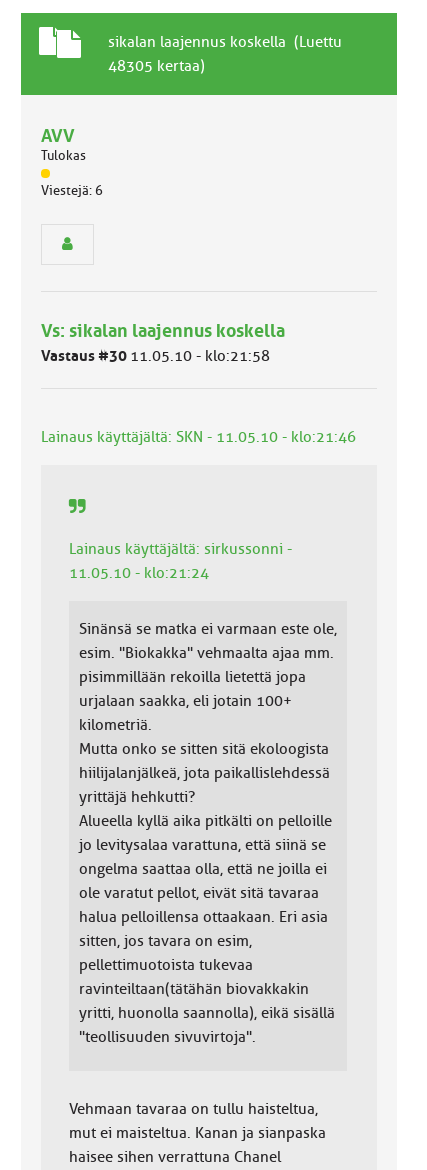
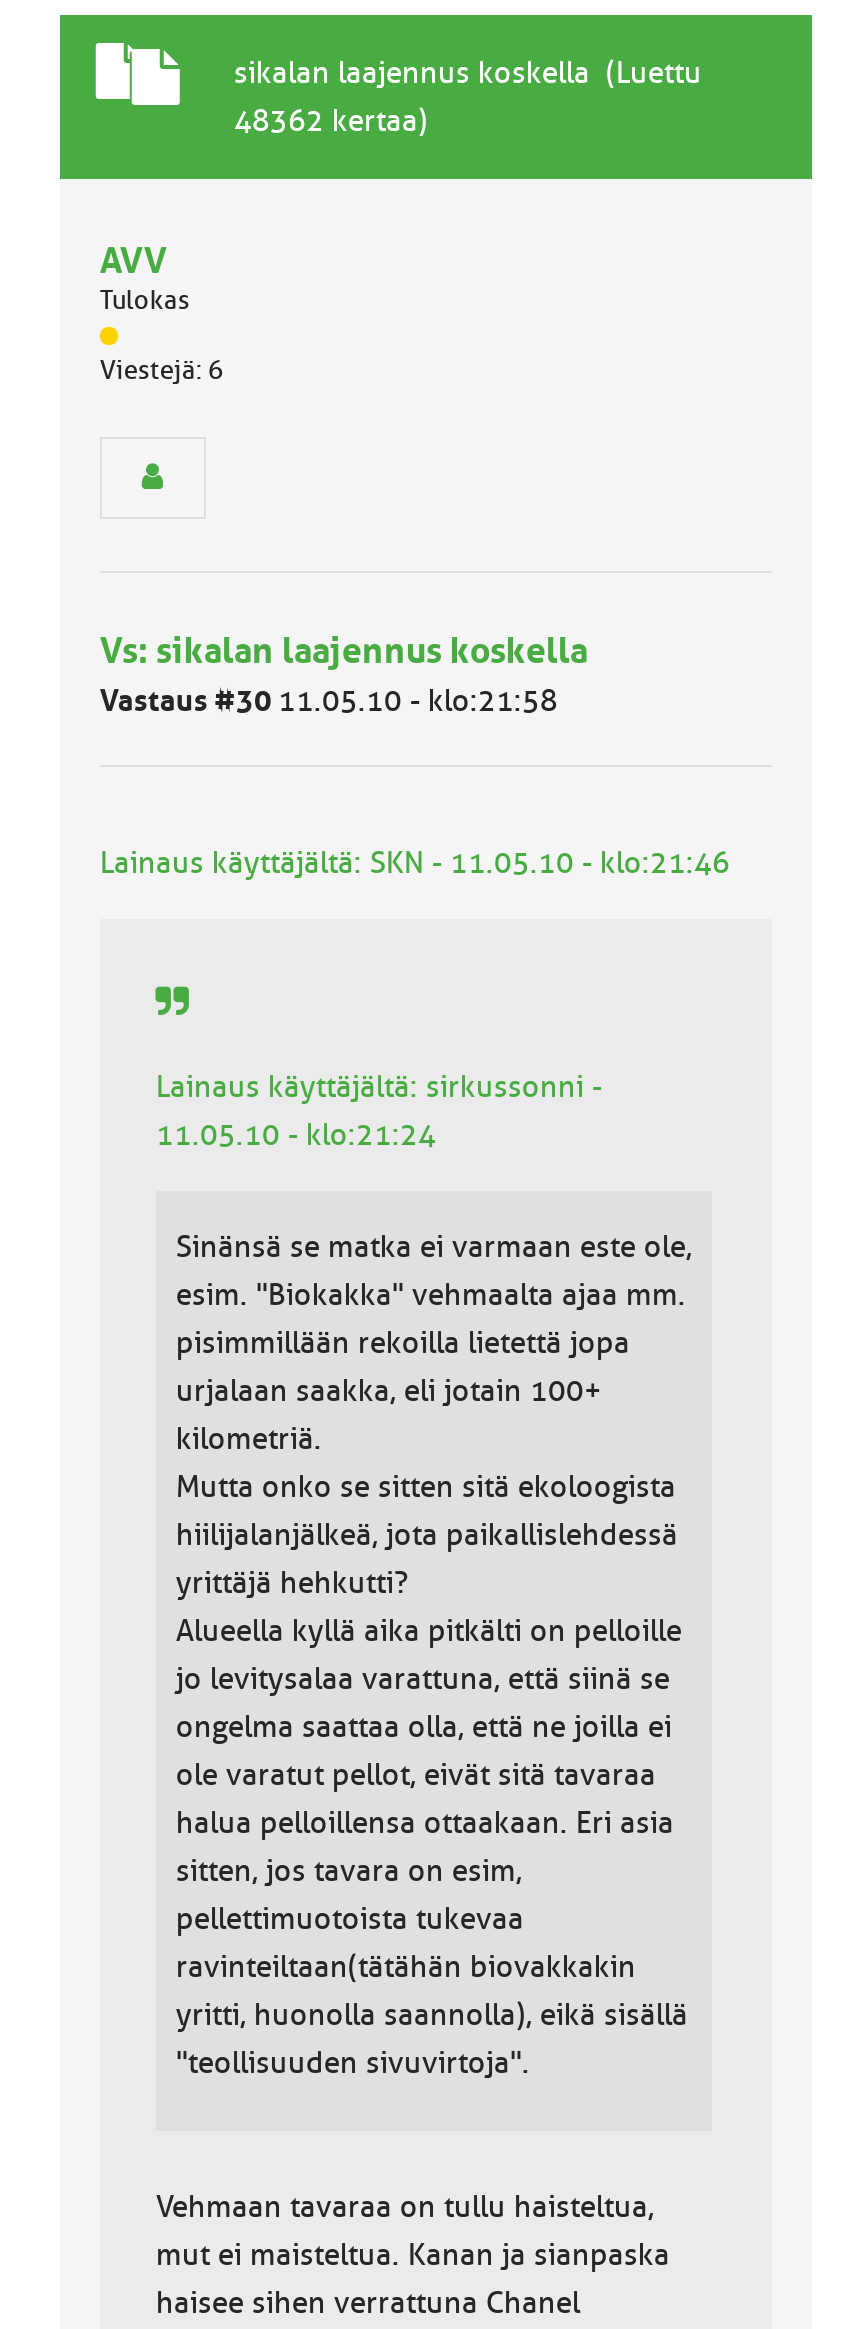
- 48305 kertaa)
+ 48362 kertaa)
